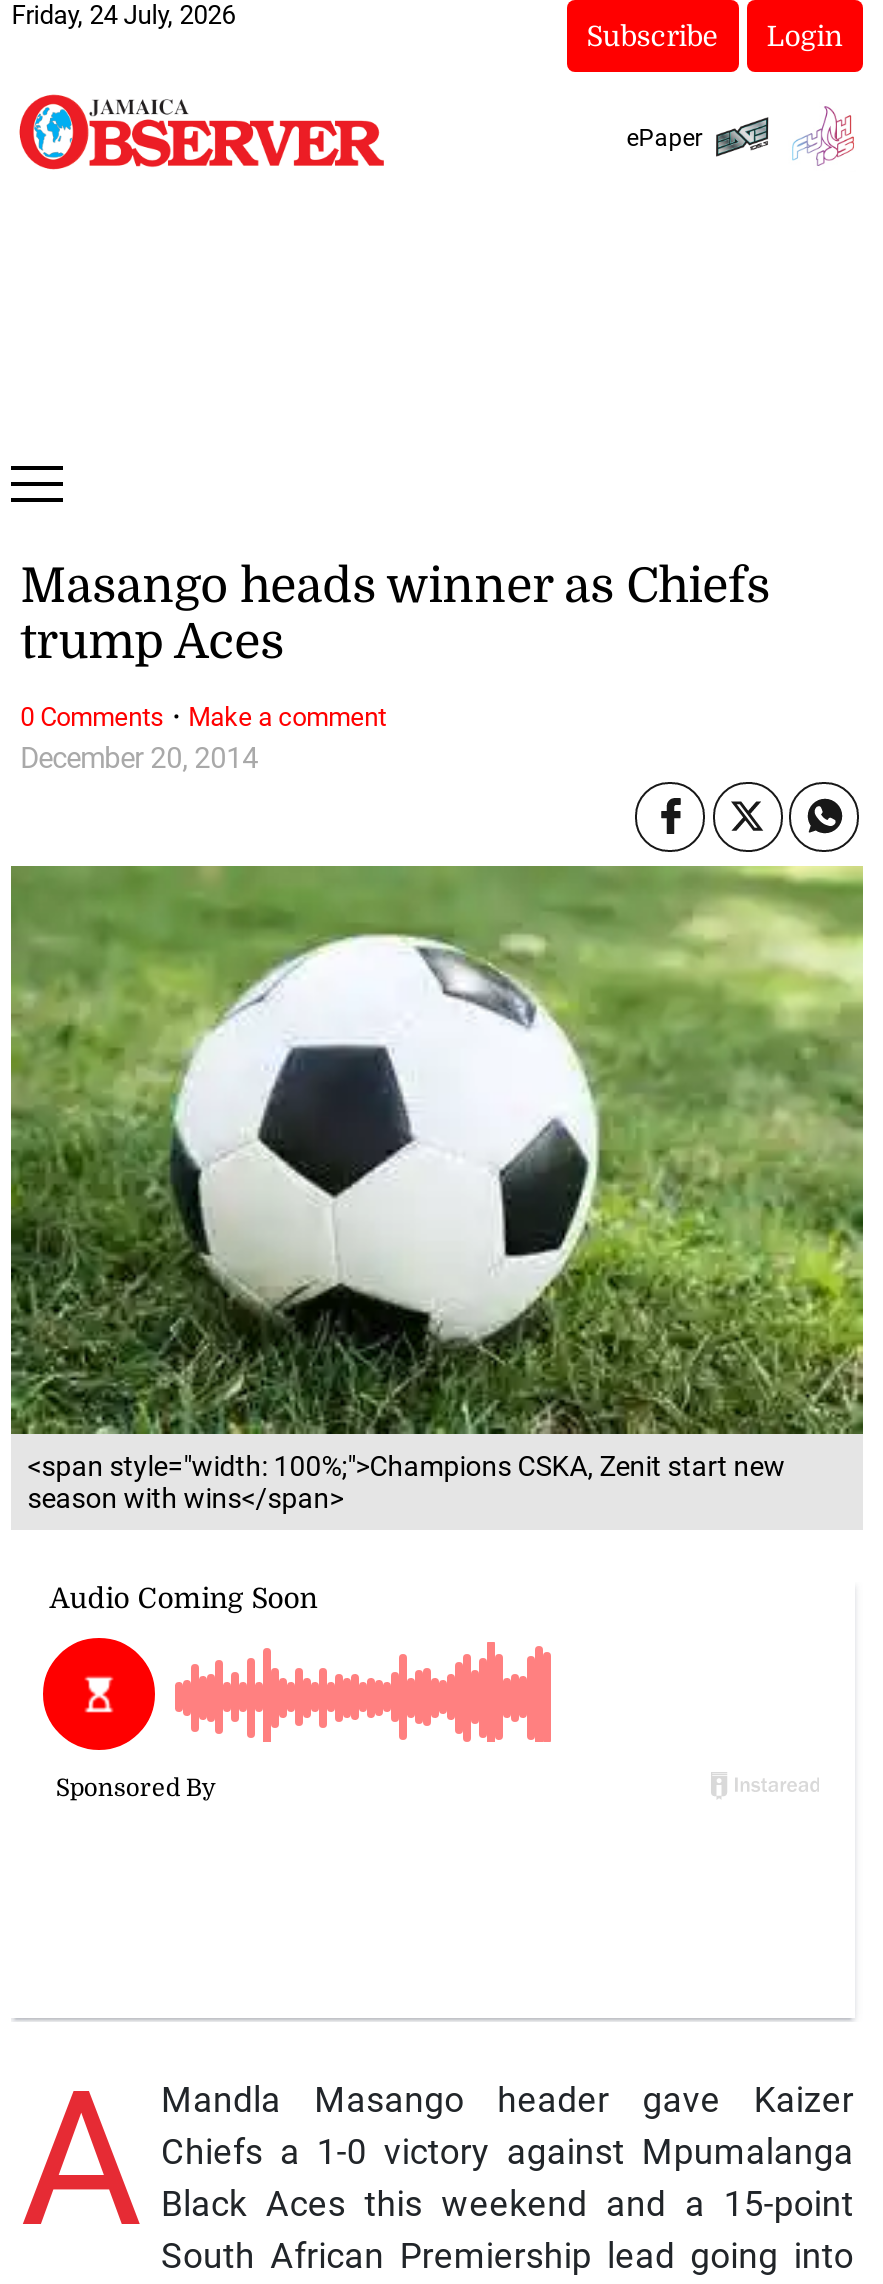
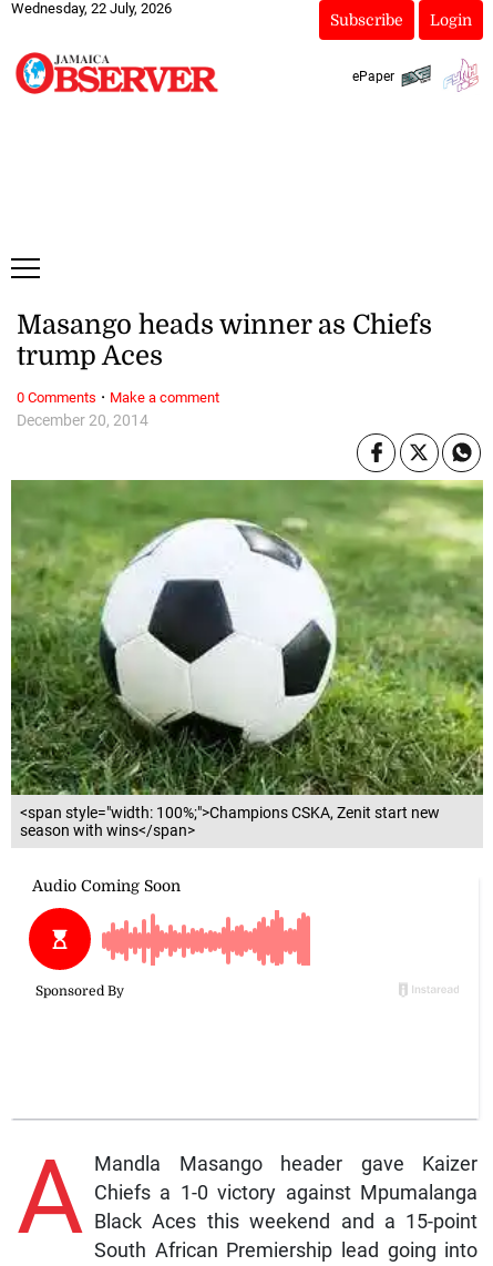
- Friday, 24 July, 2026
+ Wednesday, 22 July, 2026
